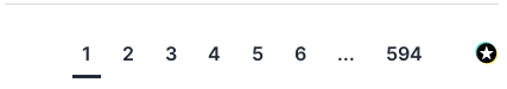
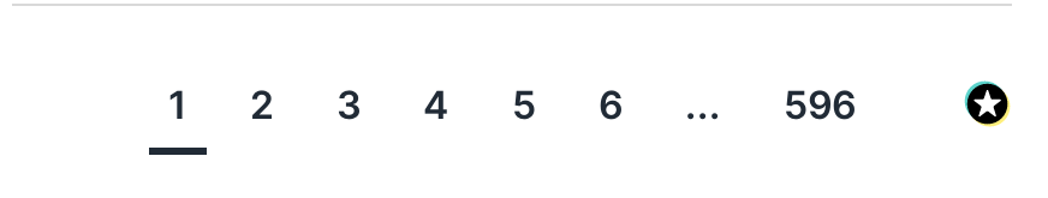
- 594
+ 596
